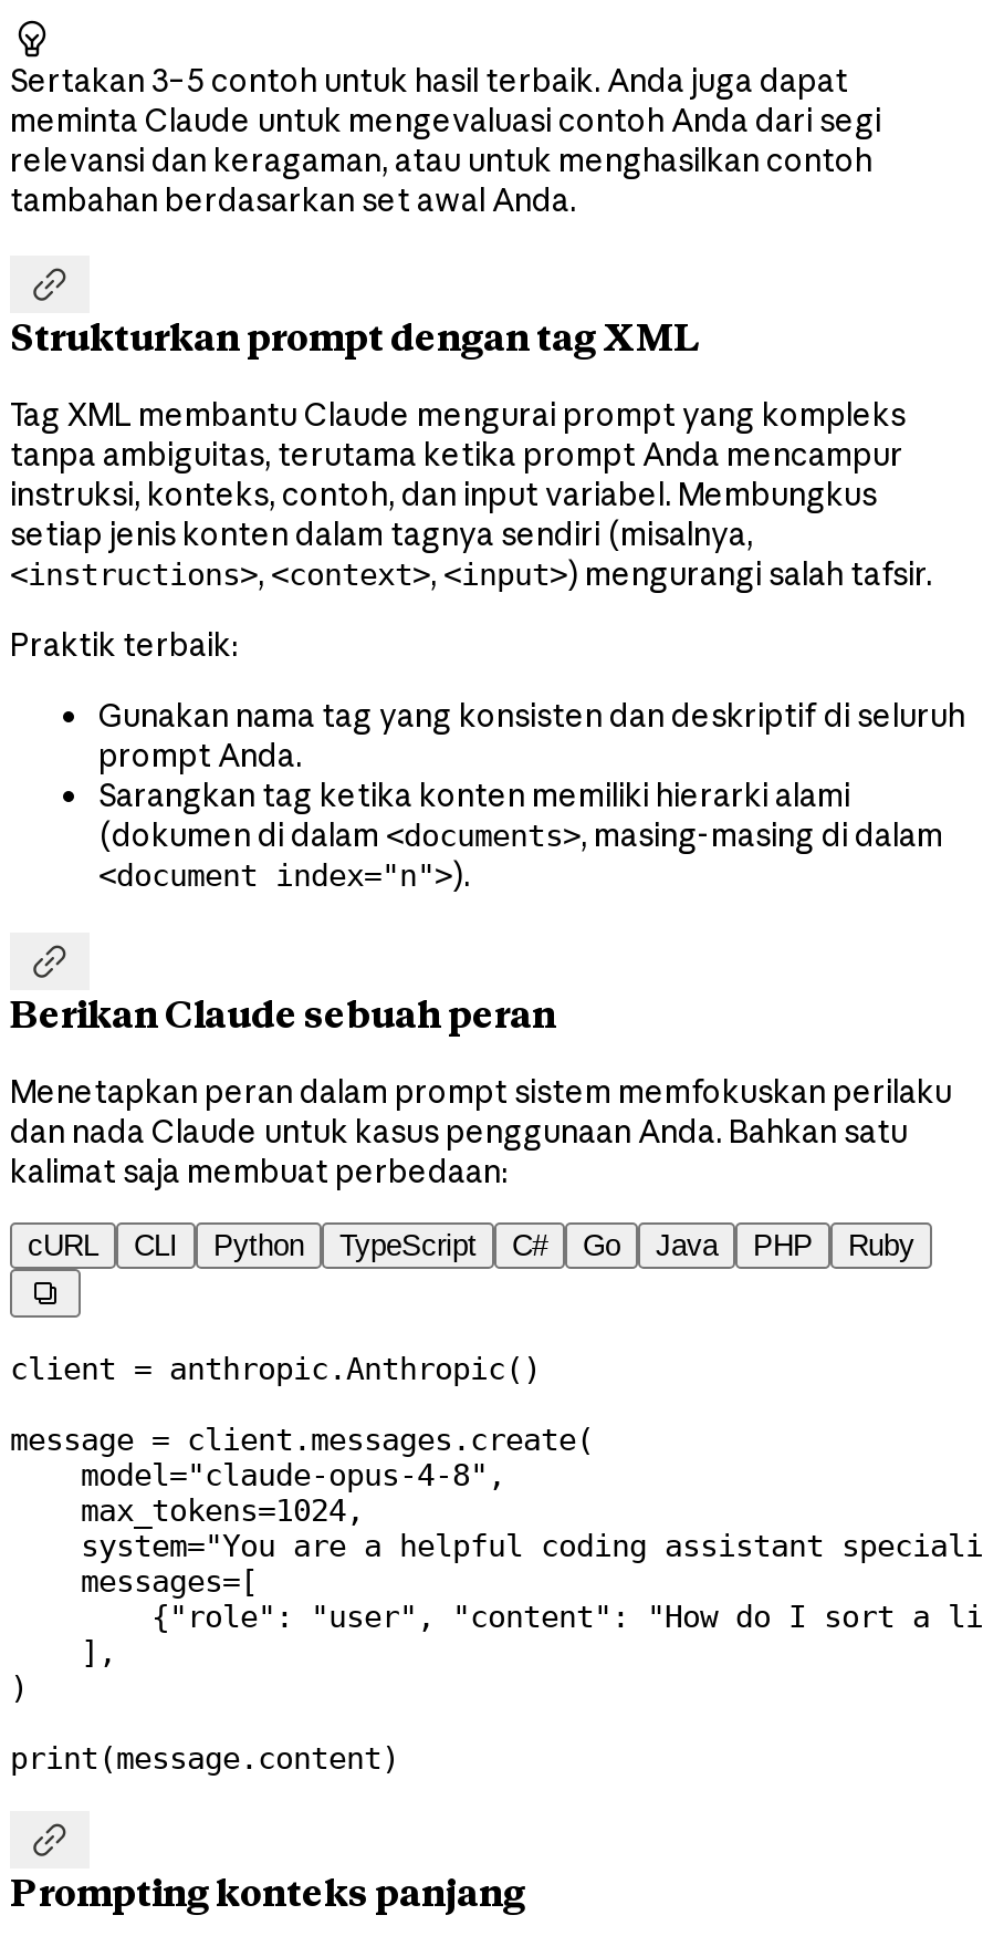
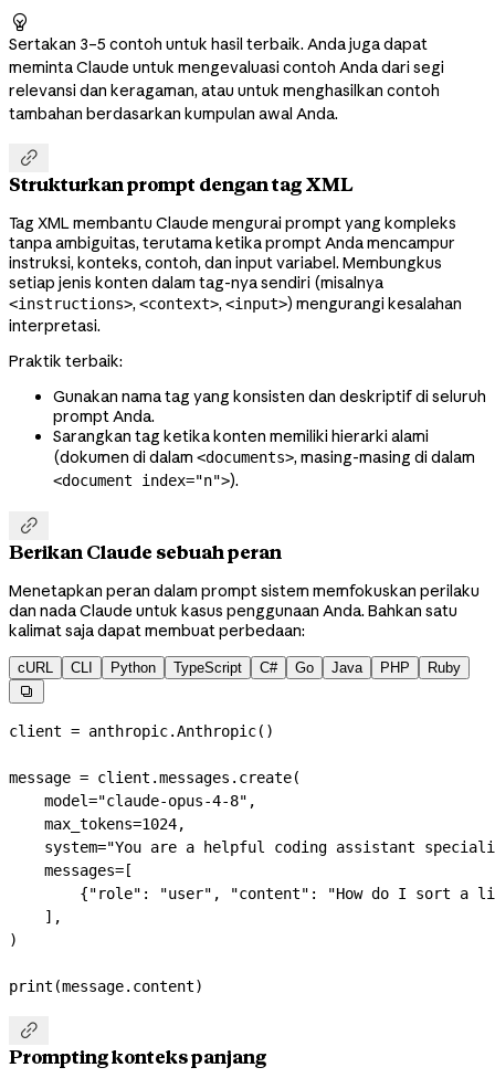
- tambahan berdasarkan set awal Anda.
+ tambahan berdasarkan kumpulan awal Anda.

- setiap jenis konten dalam tagnya sendiri (misalnya,
- <instructions>, <context>, <input>) mengurangi salah tafsir.
+ setiap jenis konten dalam tag-nya sendiri (misalnya
+ <instructions>, <context>, <input>) mengurangi kesalahan
+ interpretasi.

- kalimat saja membuat perbedaan:
+ kalimat saja dapat membuat perbedaan:
